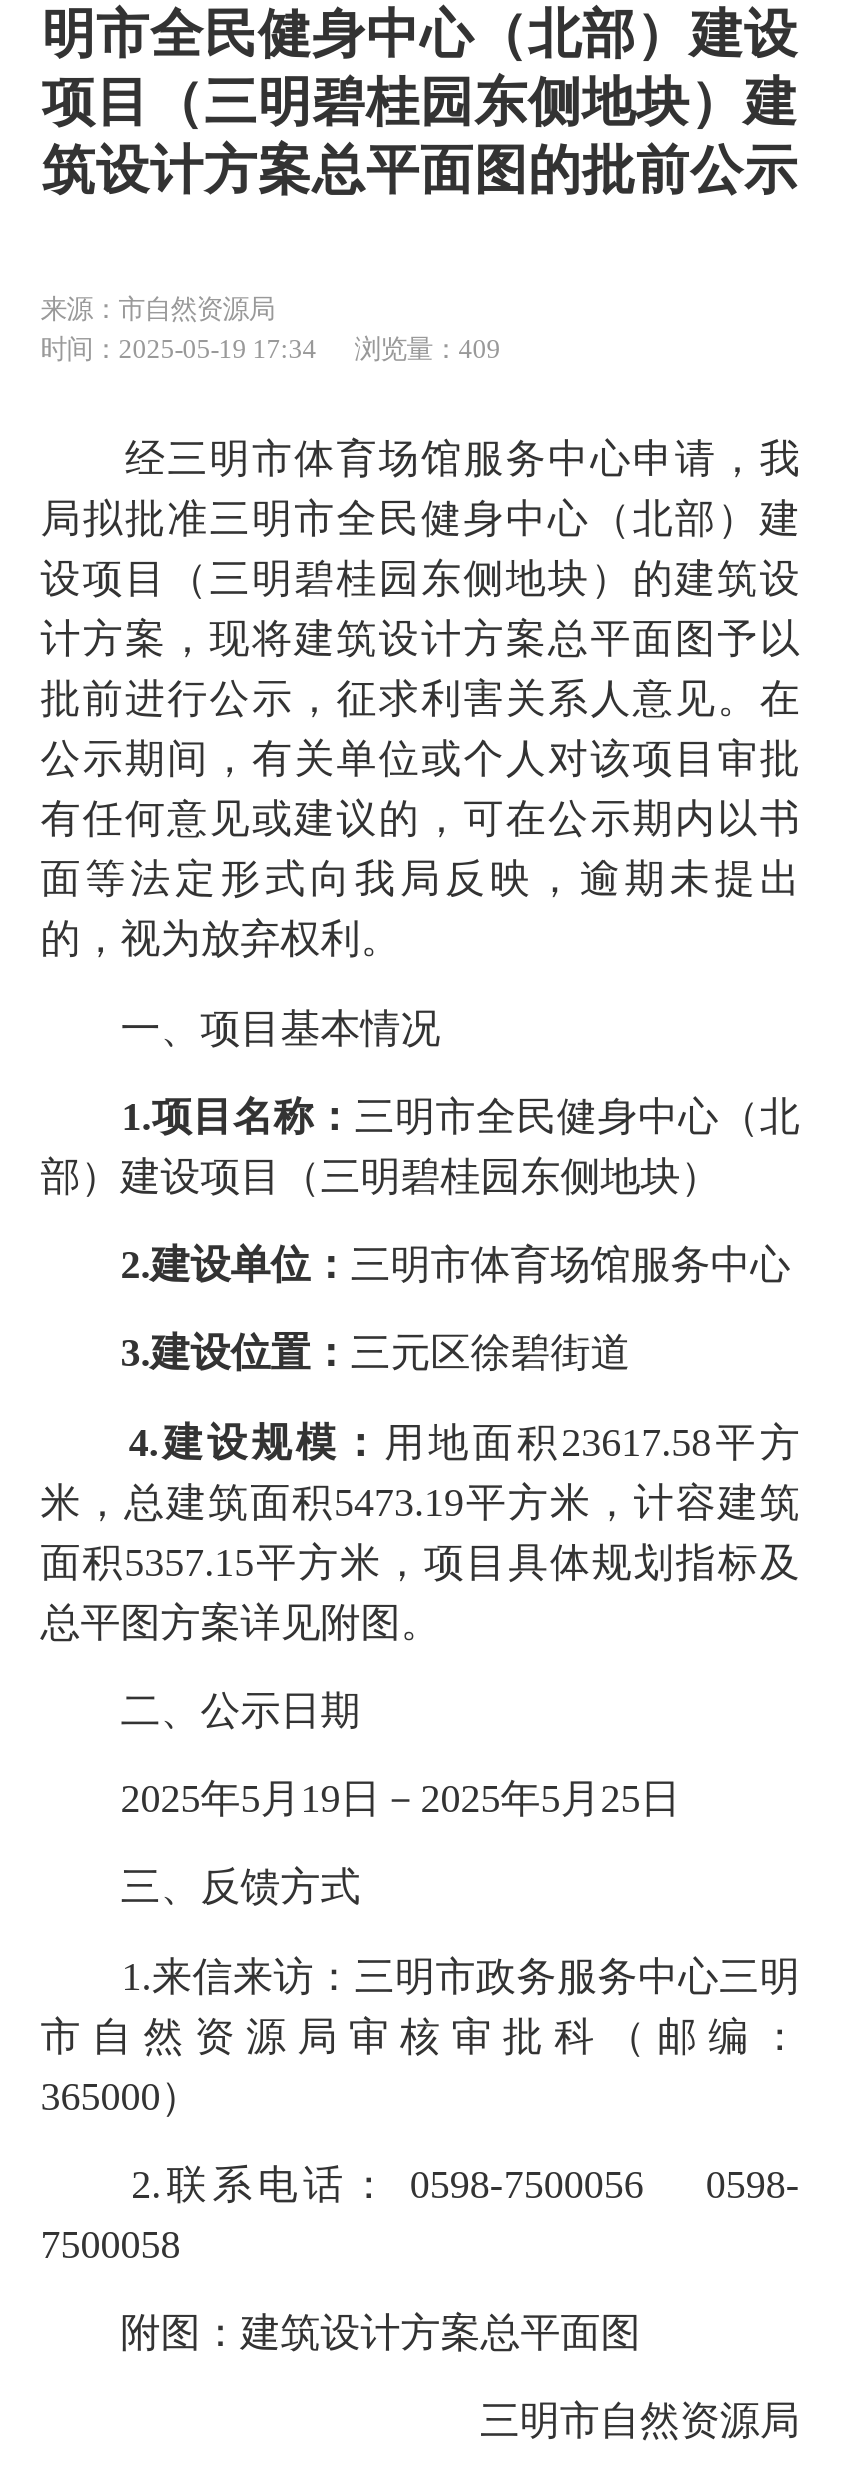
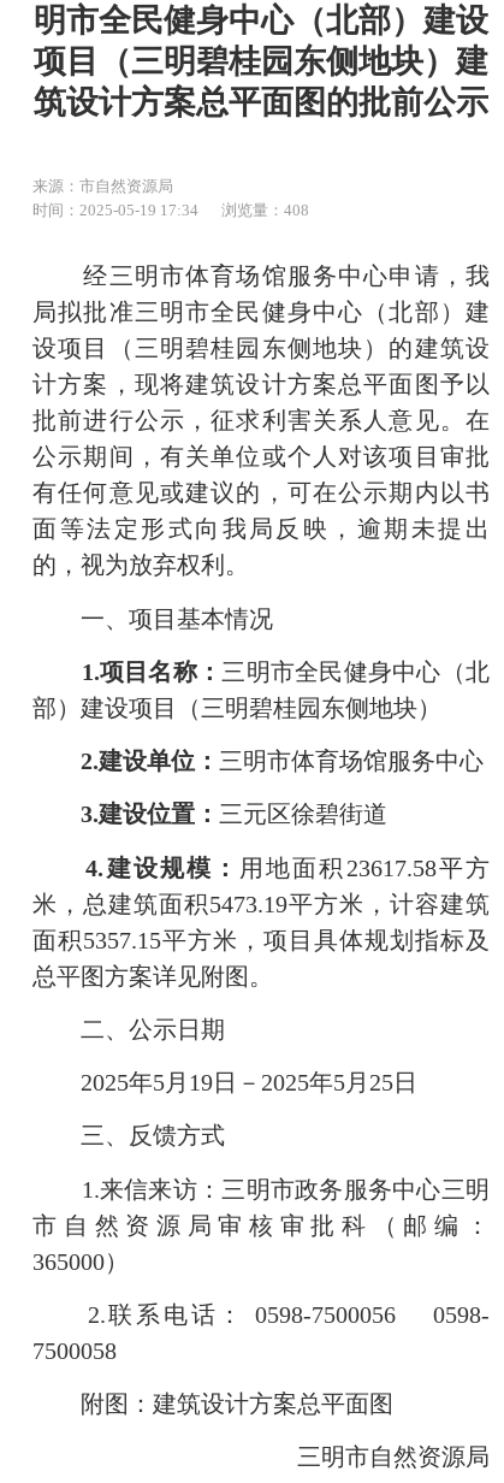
- 时间：2025-05-19 17:34 浏览量：409
+ 时间：2025-05-19 17:34 浏览量：408
